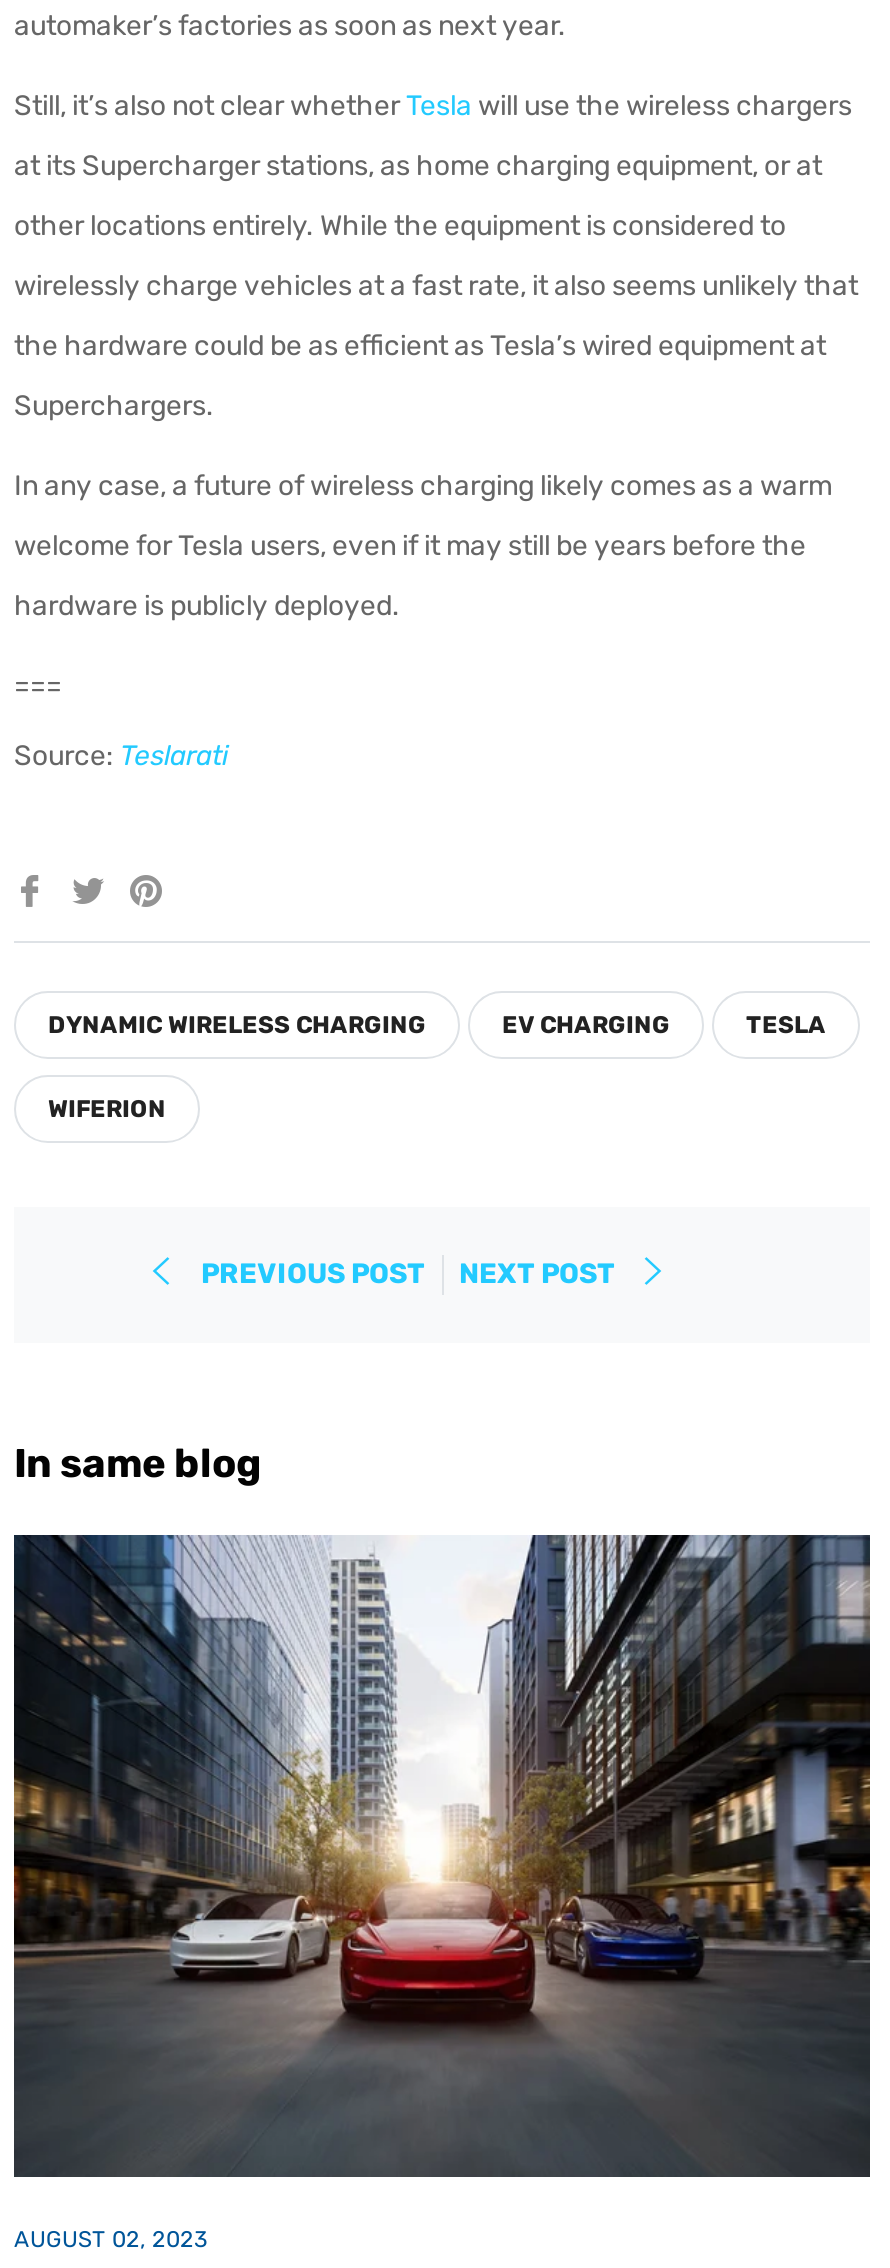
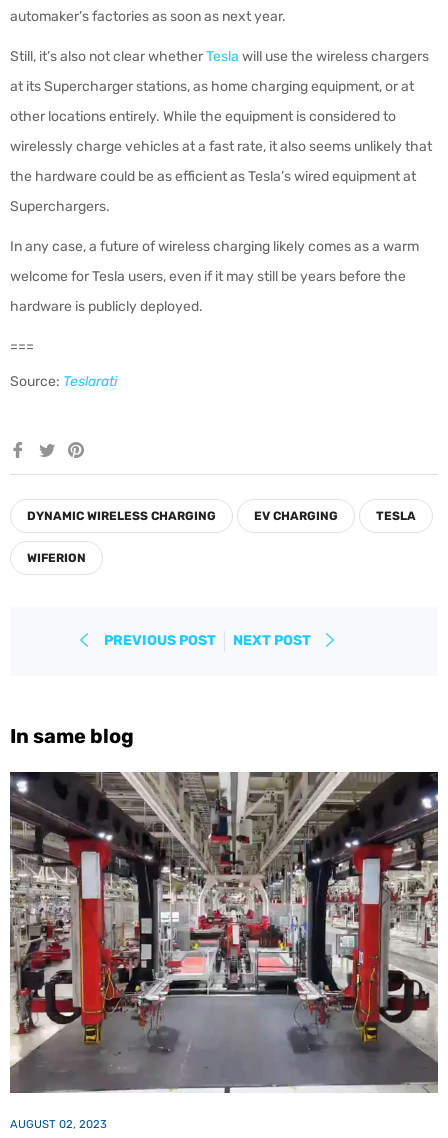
- [image]
+ [image]
